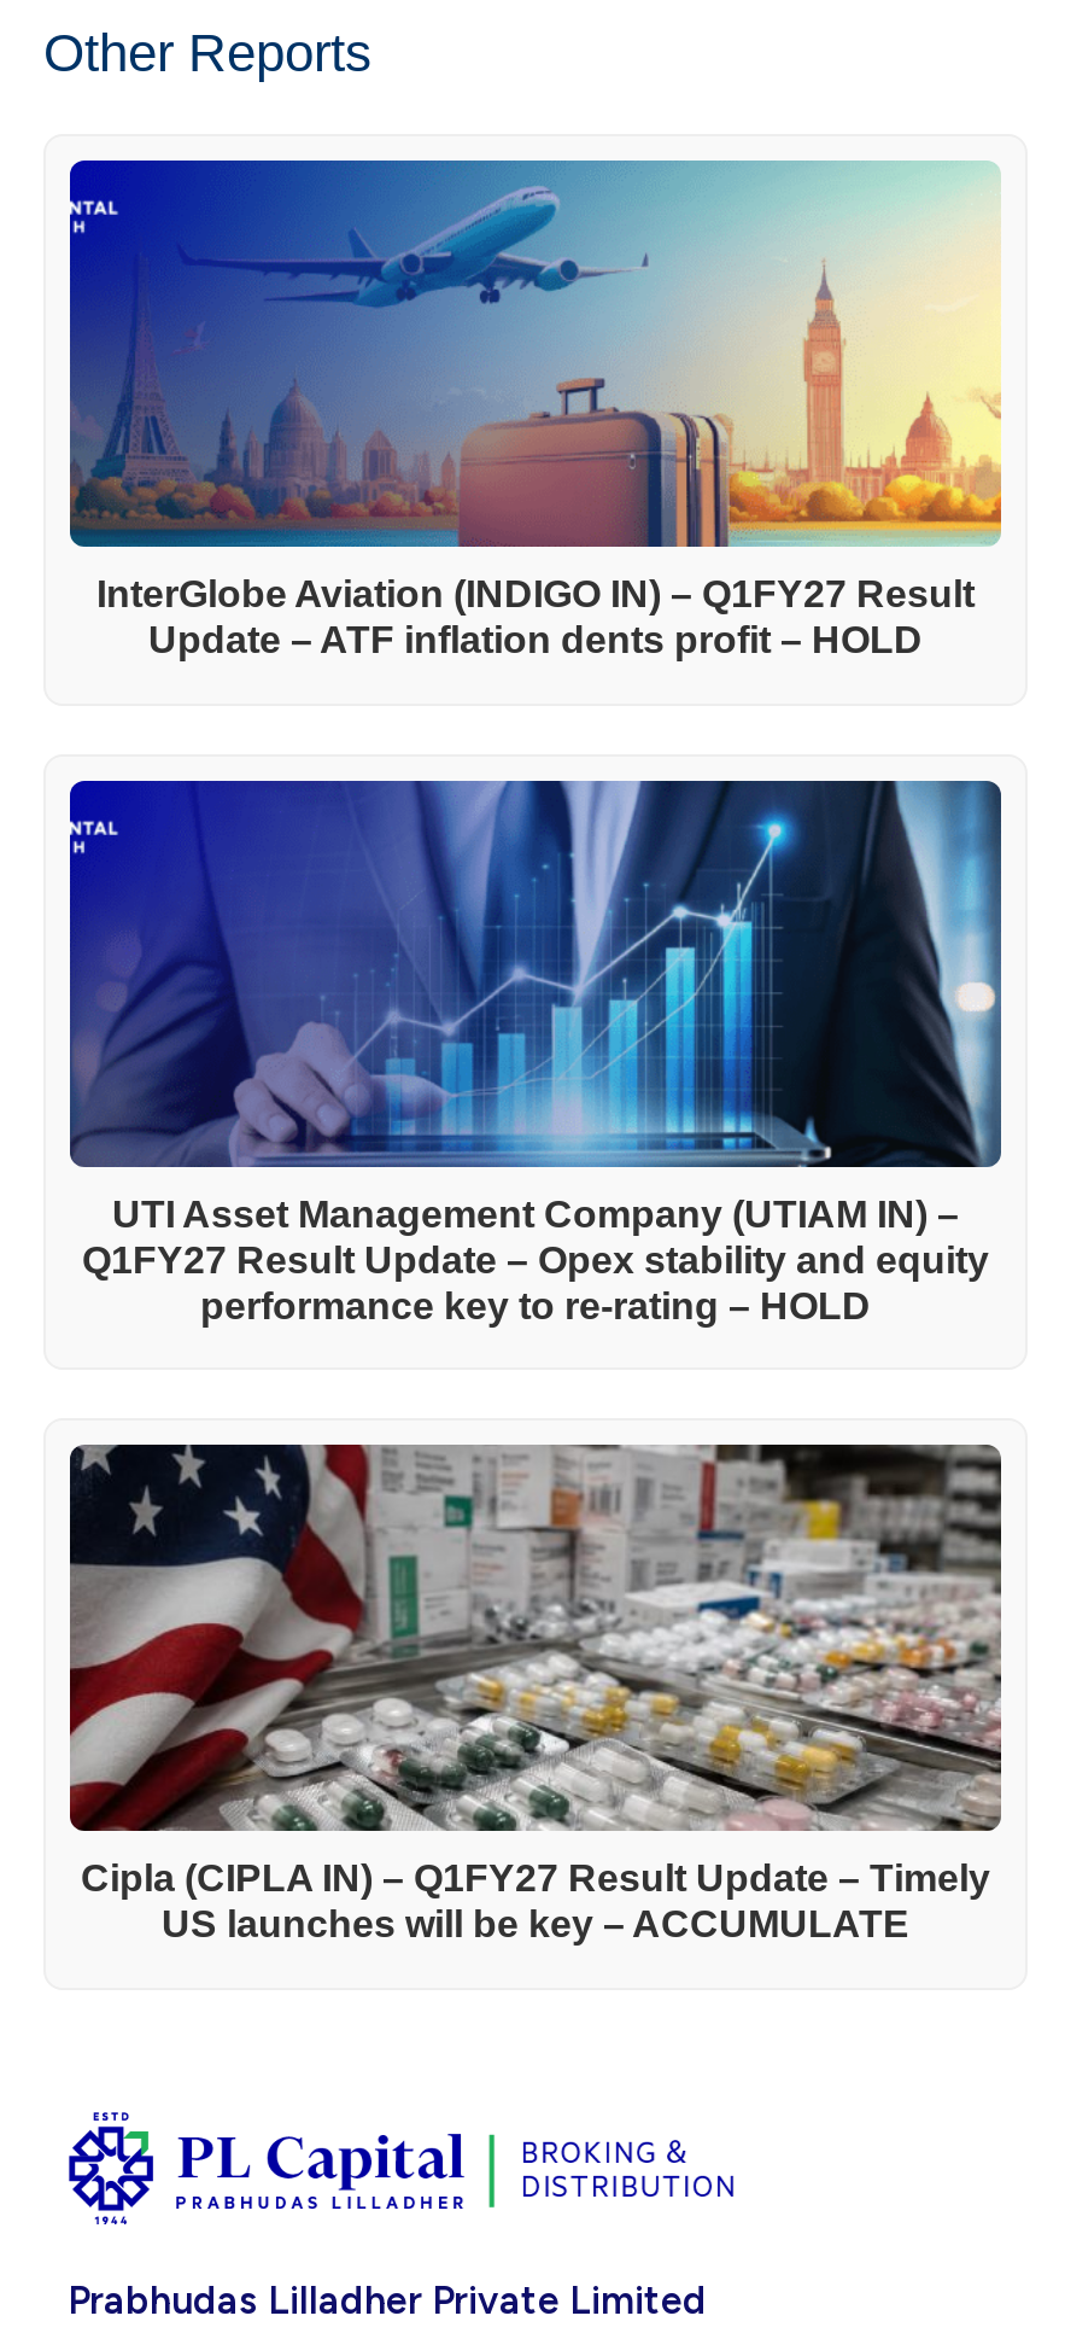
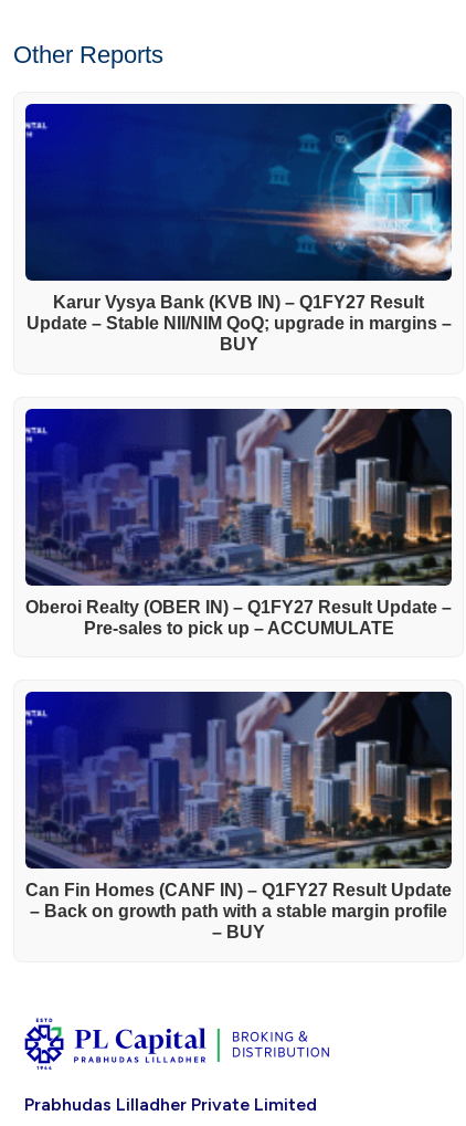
- [image]
- InterGlobe Aviation (INDIGO IN) – Q1FY27 Result
- Update – ATF inflation dents profit – HOLD
+ [image]
+ Karur Vysya Bank (KVB IN) – Q1FY27 Result
+ Update – Stable NII/NIM QoQ; upgrade in margins –
+ BUY

- [image]
- UTI Asset Management Company (UTIAM IN) –
- Q1FY27 Result Update – Opex stability and equity
- performance key to re-rating – HOLD
+ [image]
+ Oberoi Realty (OBER IN) – Q1FY27 Result Update –
+ Pre-sales to pick up – ACCUMULATE

- [image]
- Cipla (CIPLA IN) – Q1FY27 Result Update – Timely
- US launches will be key – ACCUMULATE
+ [image]
+ Can Fin Homes (CANF IN) – Q1FY27 Result Update
+ – Back on growth path with a stable margin profile
+ – BUY
